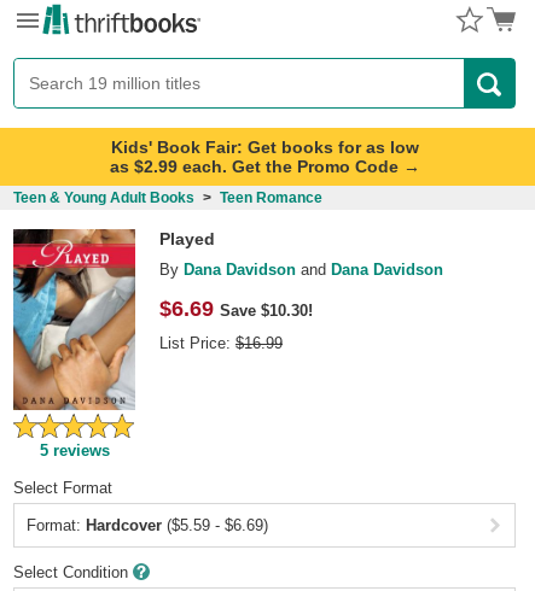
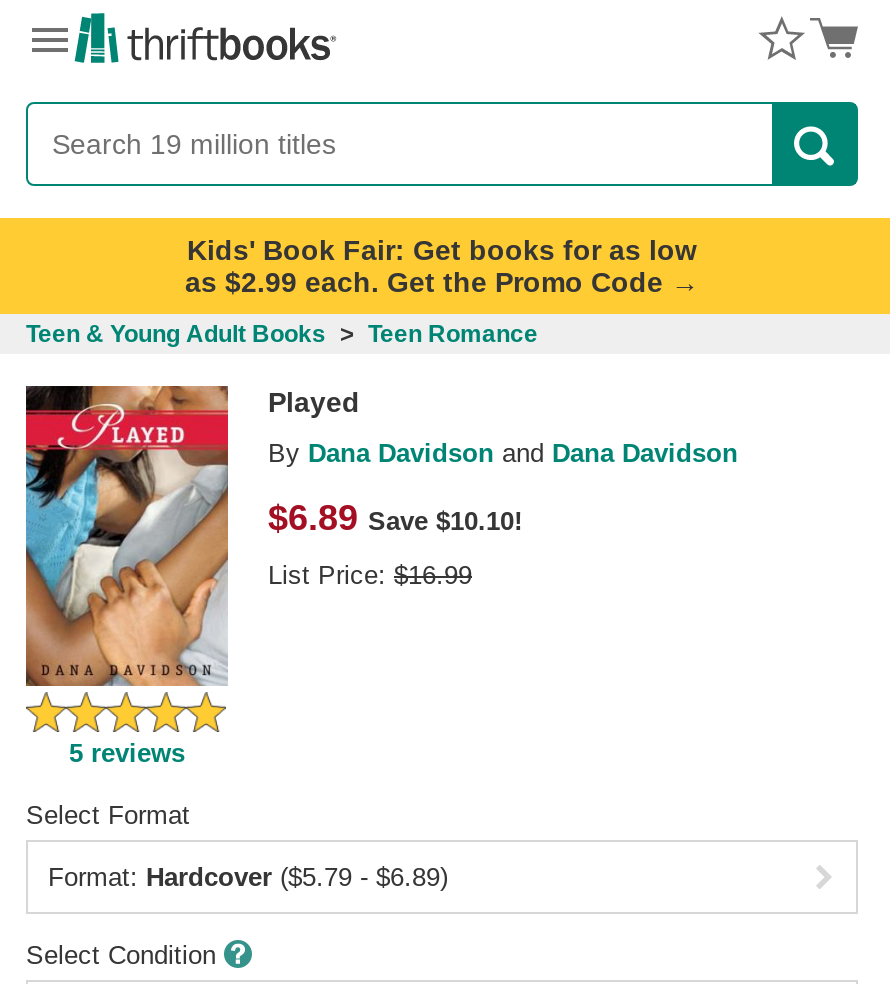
- $6.69 Save $10.30!
+ $6.89 Save $10.10!

- Format: Hardcover ($5.59 - $6.69)
+ Format: Hardcover ($5.79 - $6.89)
